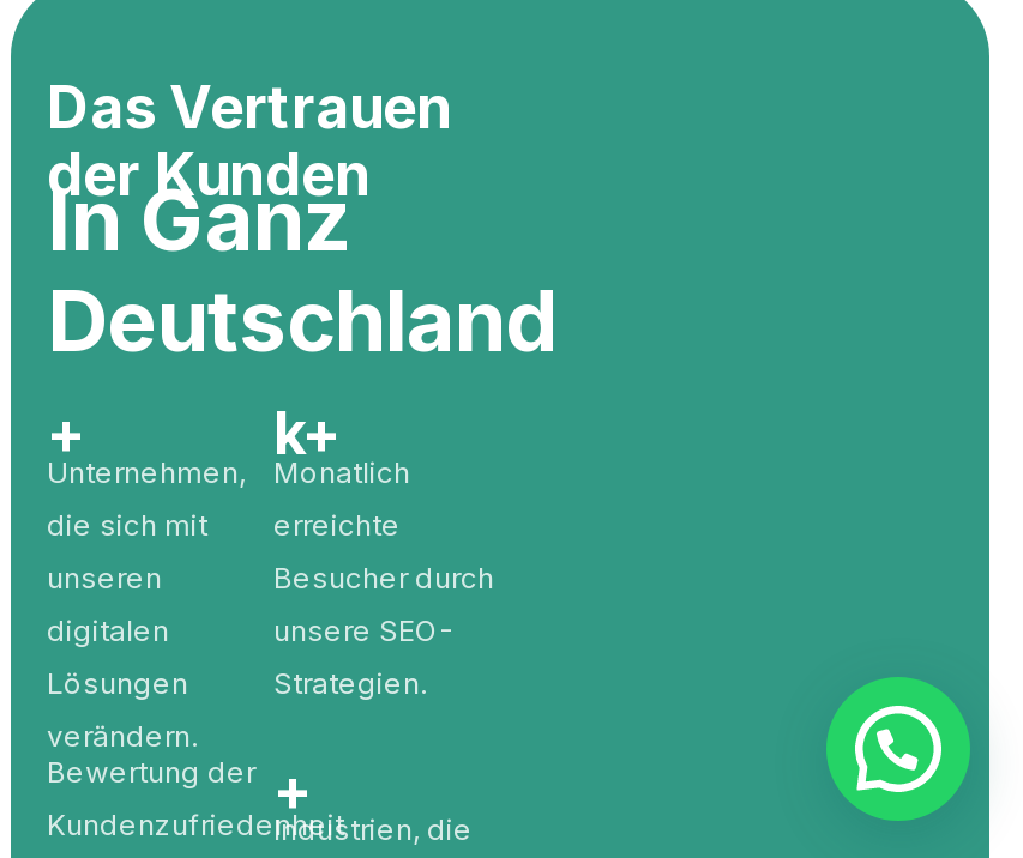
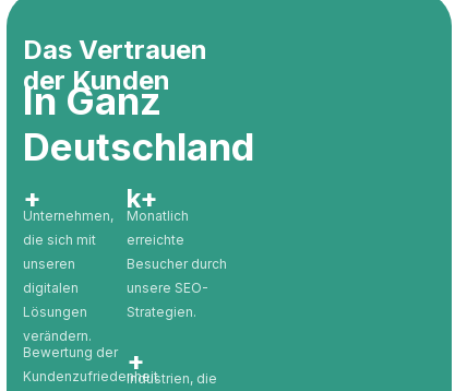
- [image]
